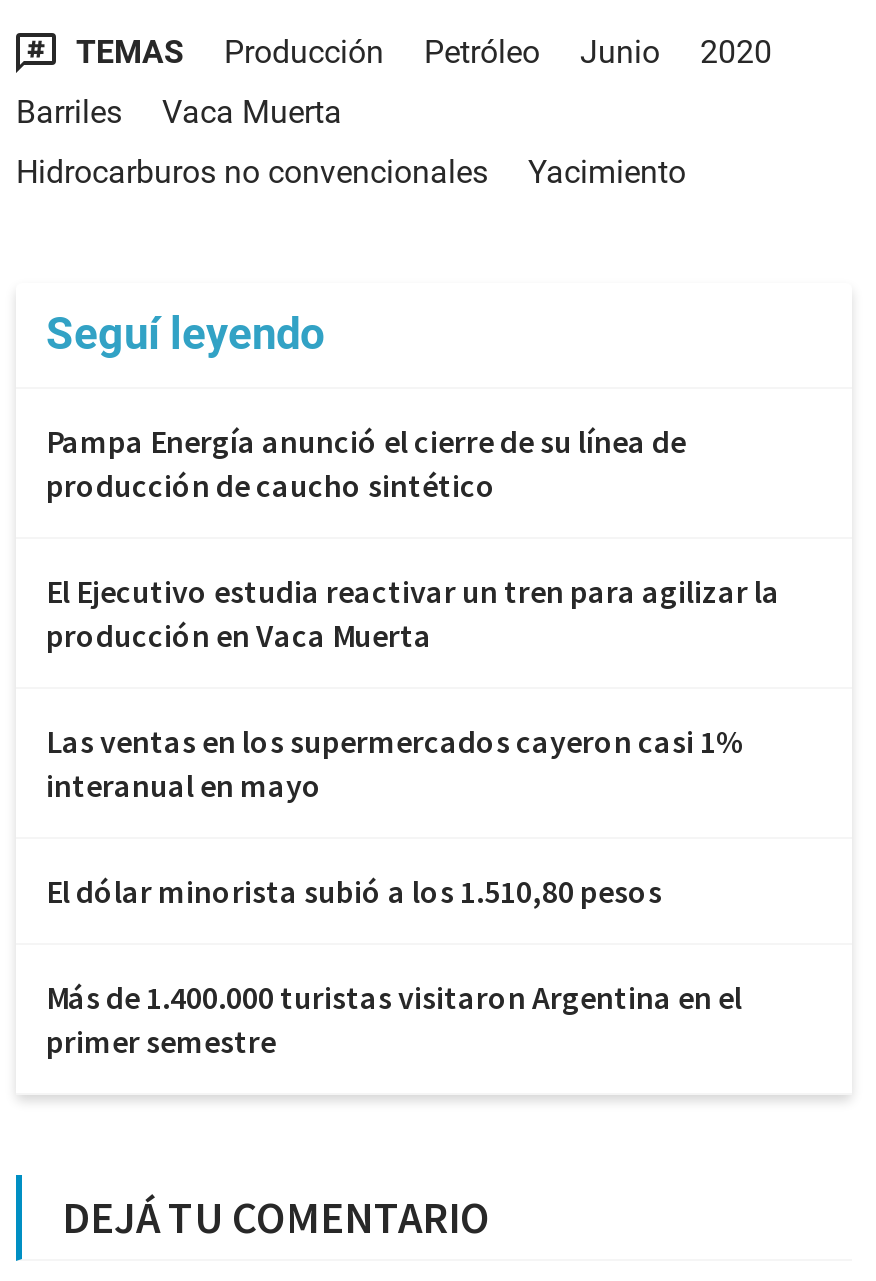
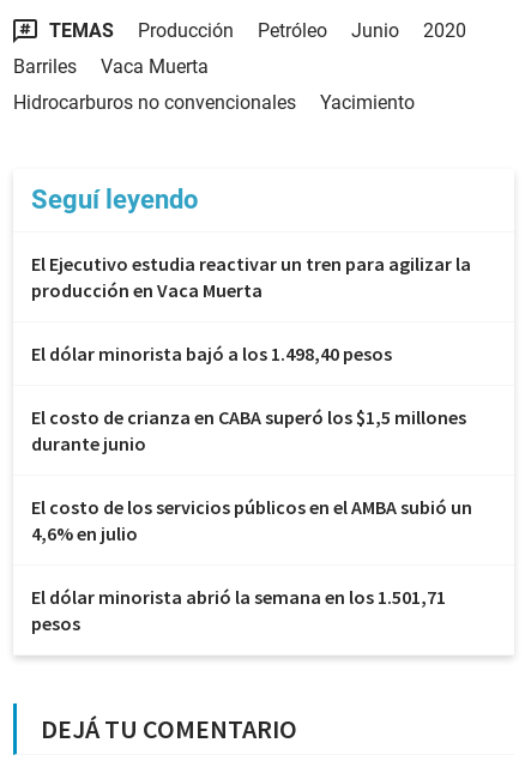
- Pampa Energía anunció el cierre de su línea de
- producción de caucho sintético

moved up: El Ejecutivo estudia reactivar un tren para agilizar la | producción en Vaca Muerta

- Las ventas en los supermercados cayeron casi 1%
- interanual en mayo
- El dólar minorista subió a los 1.510,80 pesos
- Más de 1.400.000 turistas visitaron Argentina en el
- primer semestre
+ El dólar minorista bajó a los 1.498,40 pesos
+ El costo de crianza en CABA superó los $1,5 millones
+ durante junio
+ El costo de los servicios públicos en el AMBA subió un
+ 4,6% en julio
+ El dólar minorista abrió la semana en los 1.501,71
+ pesos
